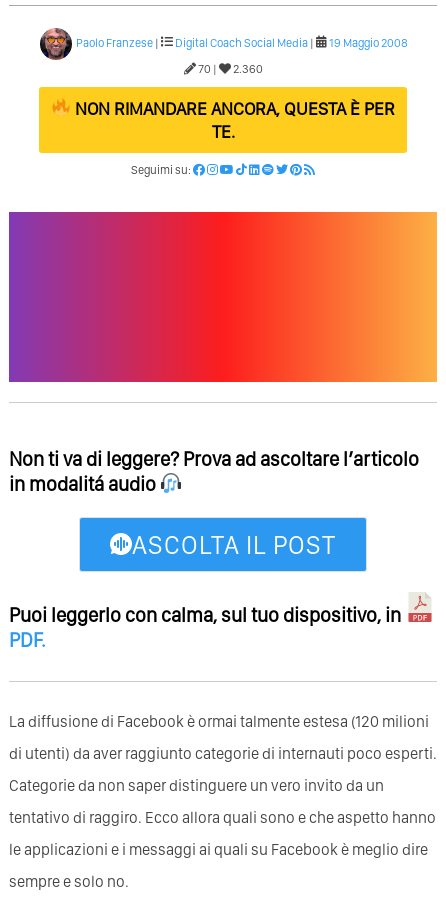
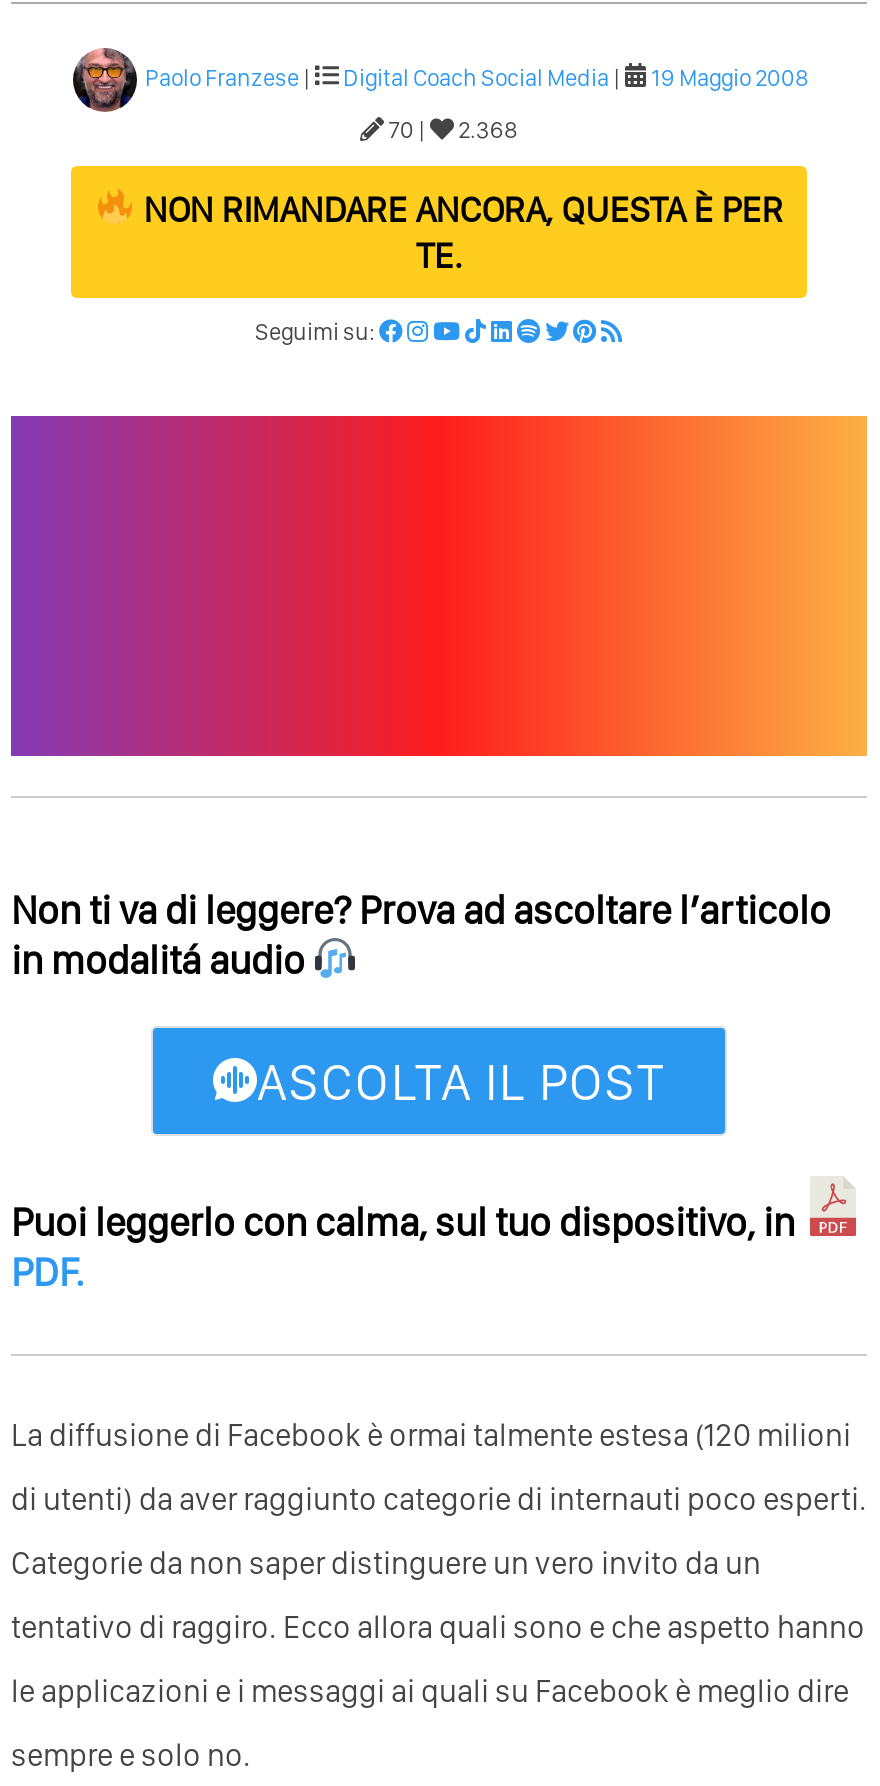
- 2.360
+ 2.368
